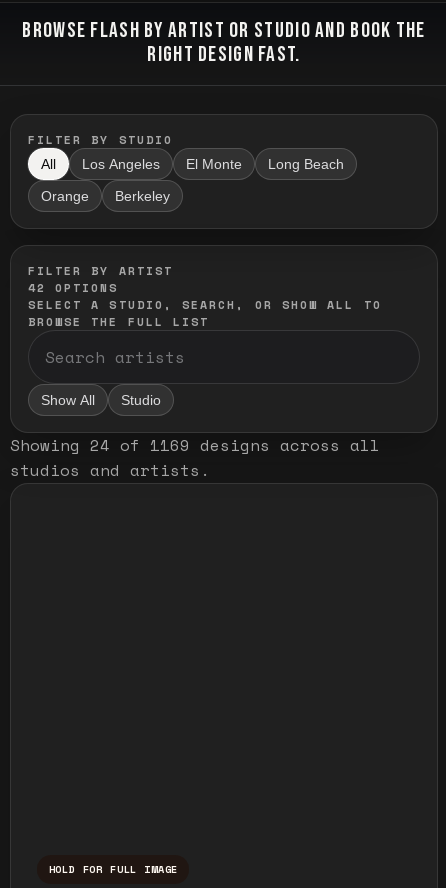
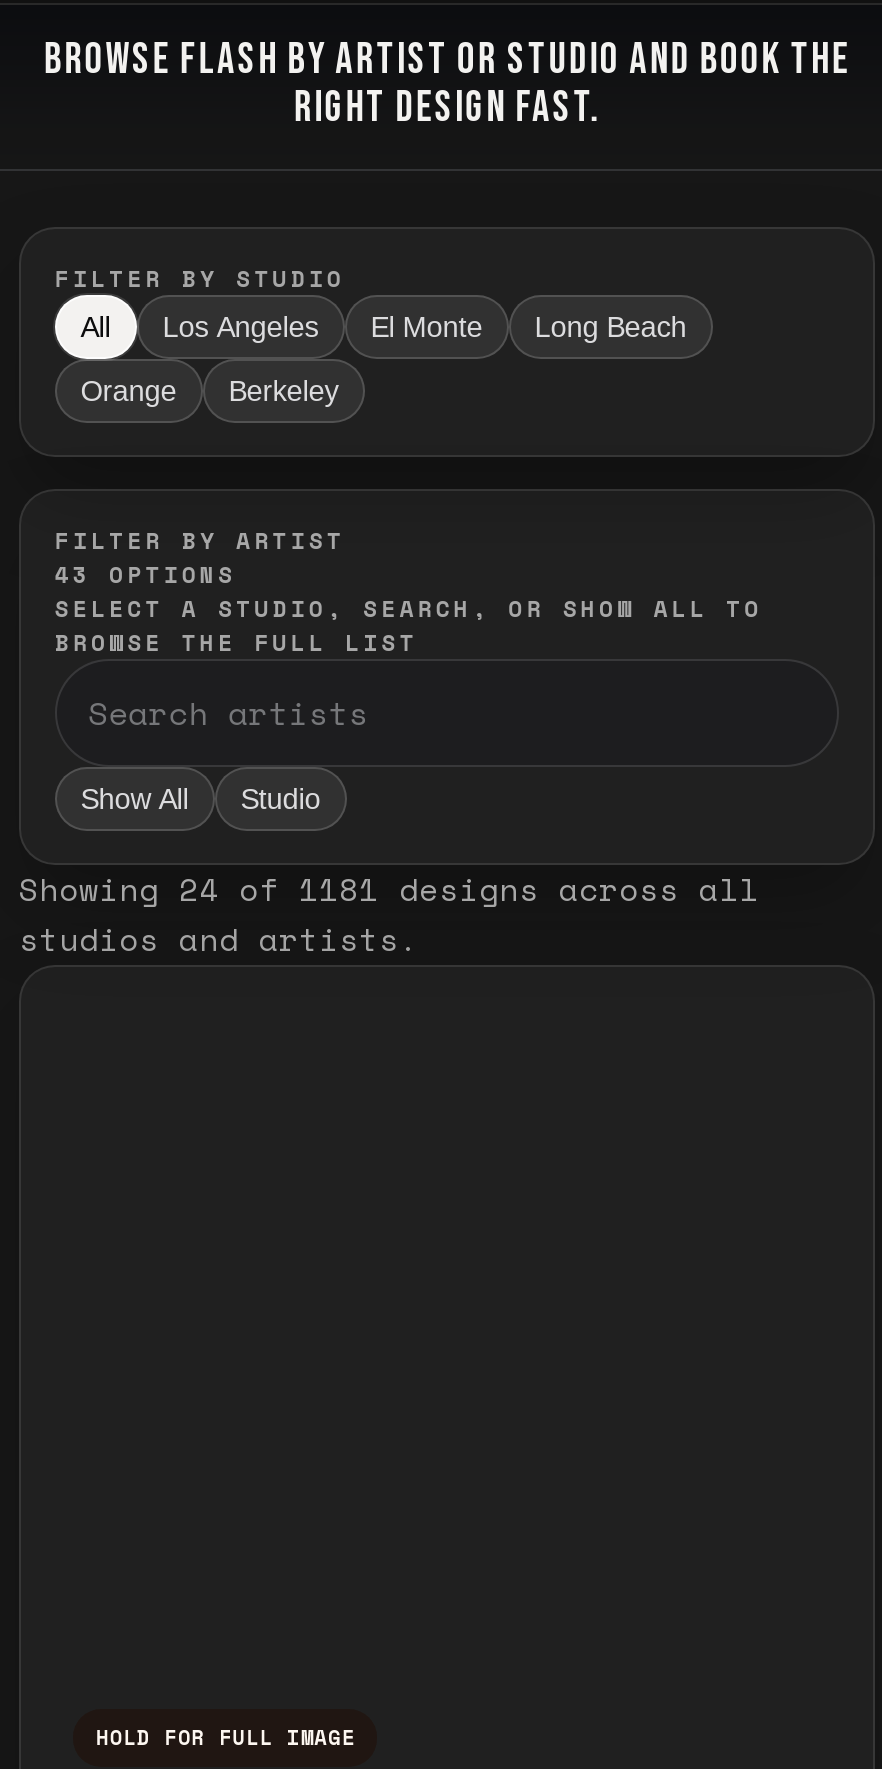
- 42 OPTIONS
+ 43 OPTIONS

- Showing 24 of 1169 designs across all
+ Showing 24 of 1181 designs across all
